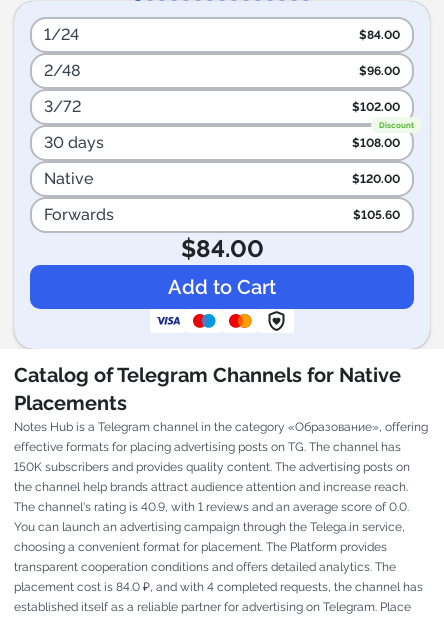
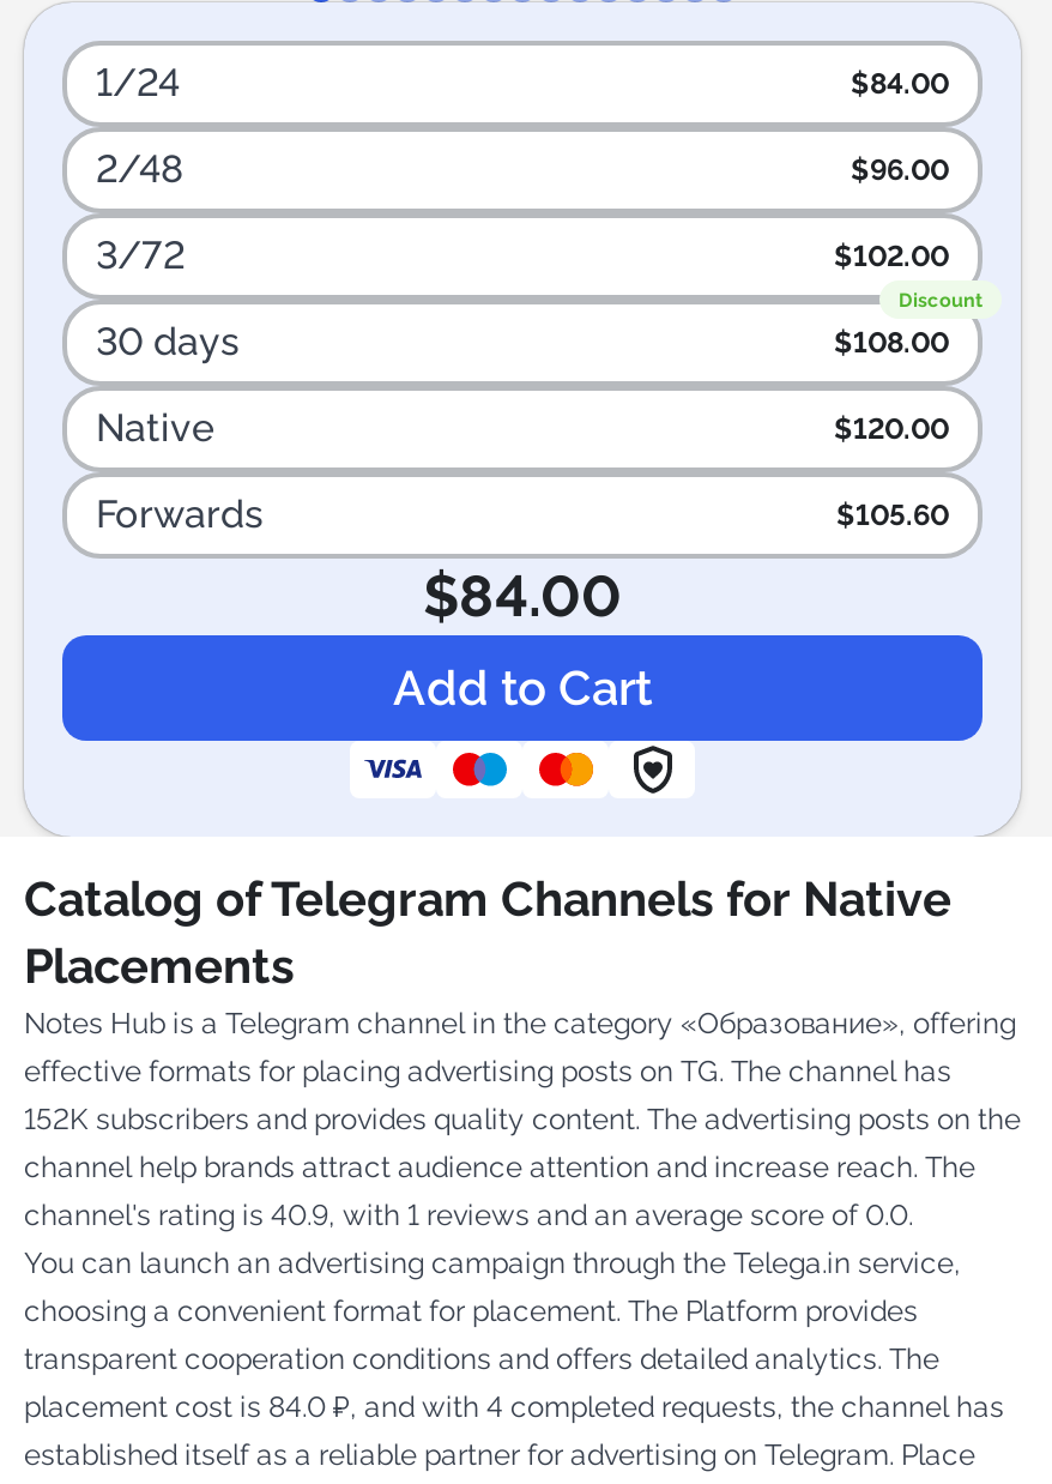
- 150K subscribers and provides quality content. The advertising posts on
- the channel help brands attract audience attention and increase reach.
- The channel's rating is 40.9, with 1 reviews and an average score of 0.0.
+ 152K subscribers and provides quality content. The advertising posts on the
+ channel help brands attract audience attention and increase reach. The
+ channel's rating is 40.9, with 1 reviews and an average score of 0.0.
